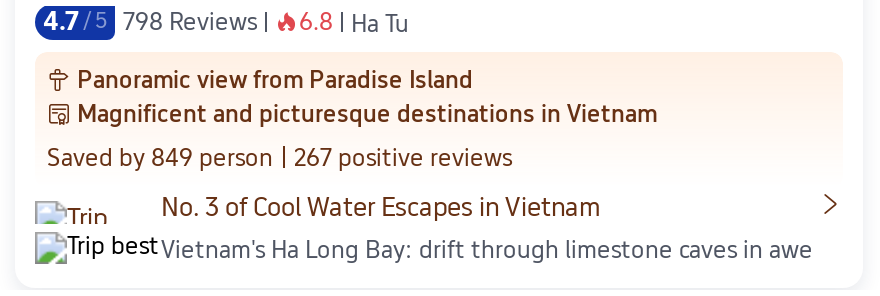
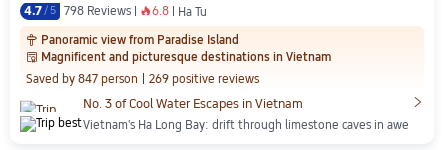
- Saved by 849 person
+ Saved by 847 person

- 267 positive reviews
+ 269 positive reviews
